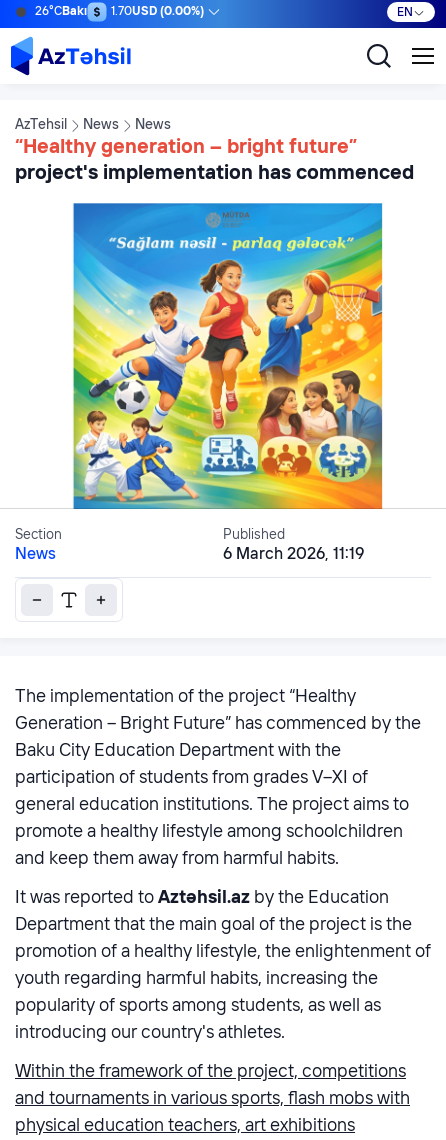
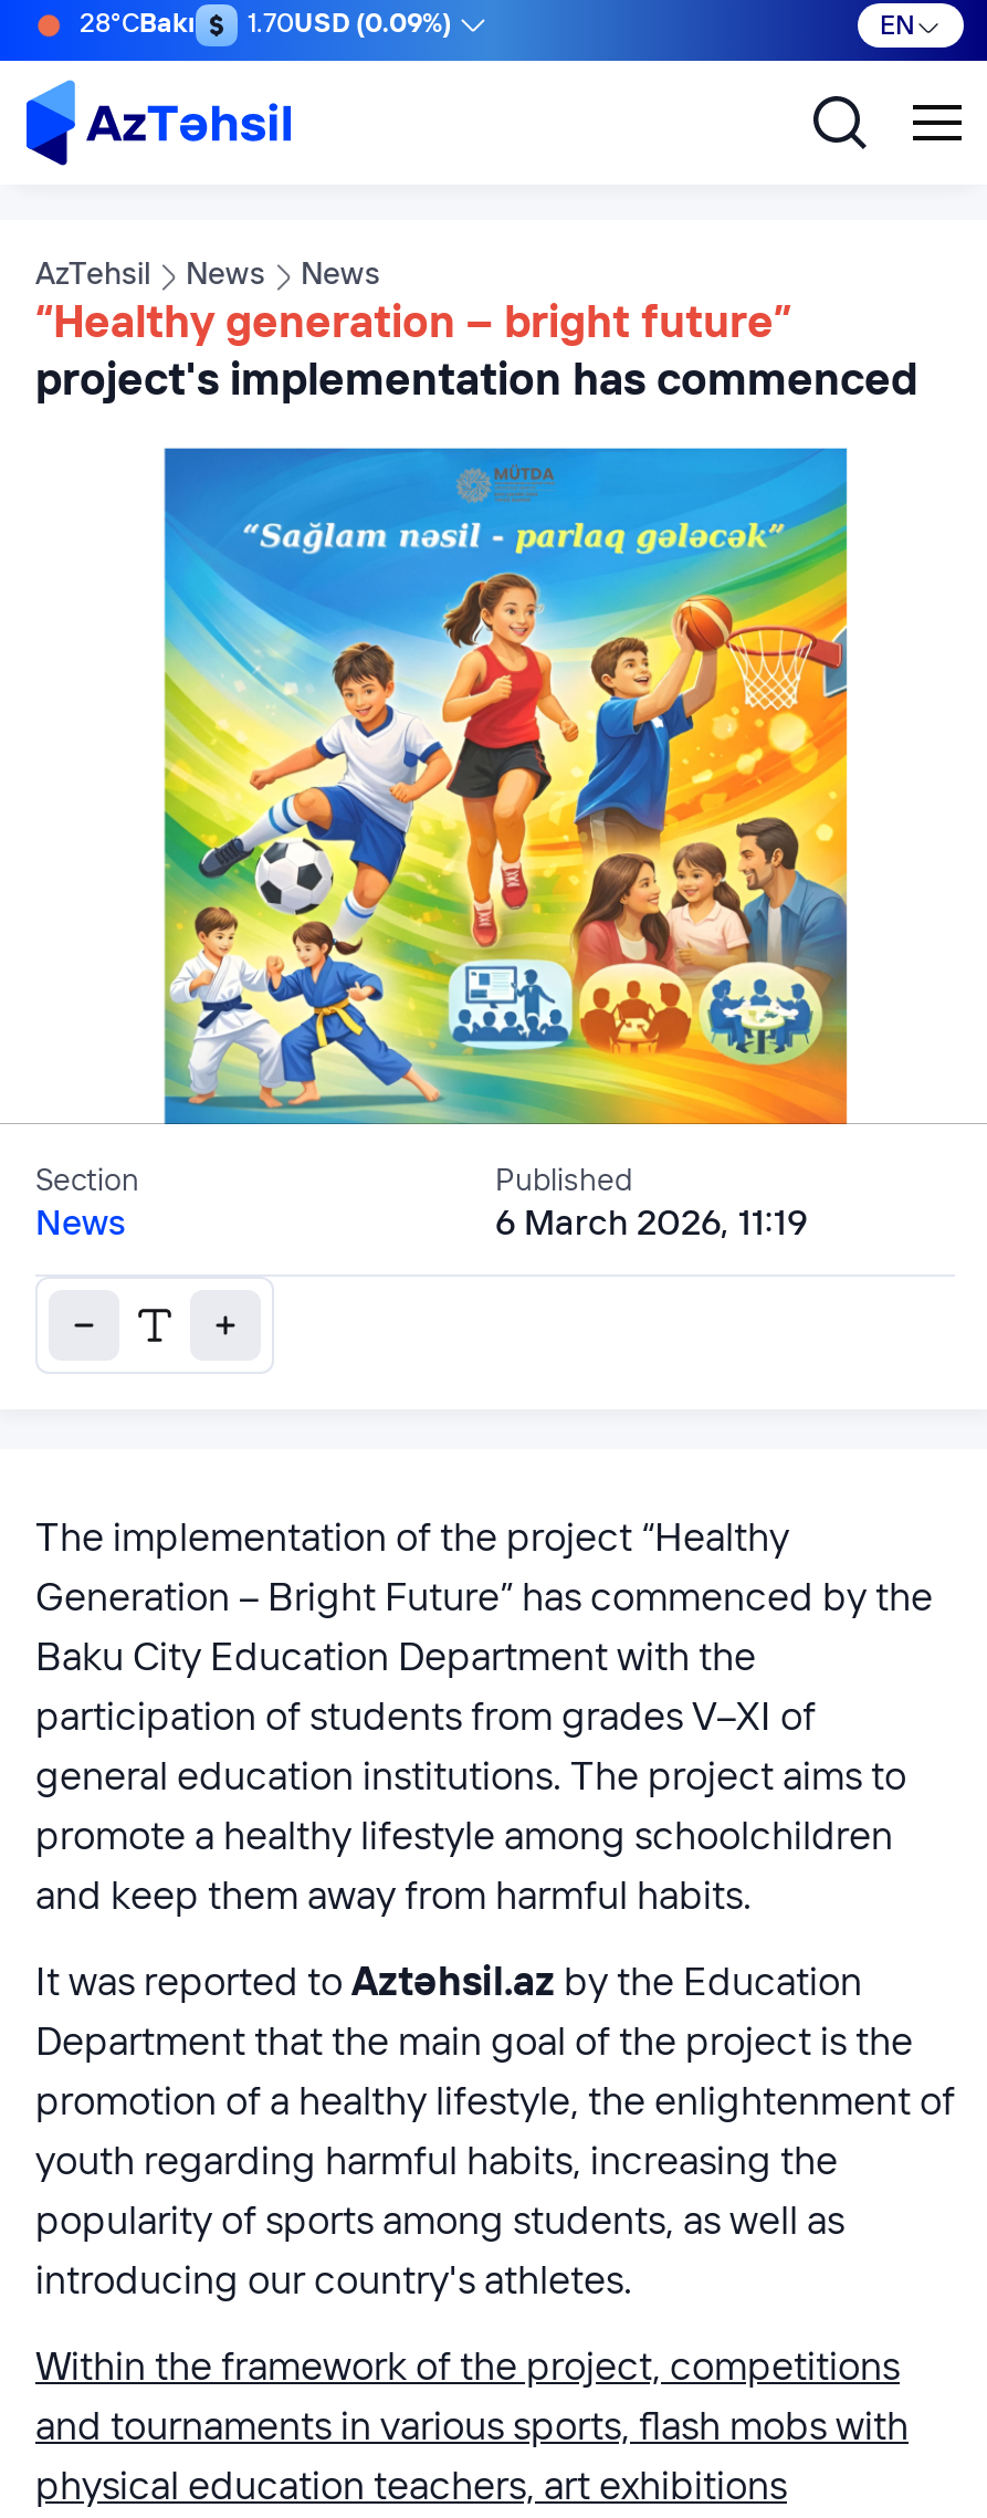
- 26°CBakı
+ 28°CBakı

- 1.70USD (0.00%)
+ 1.70USD (0.09%)
